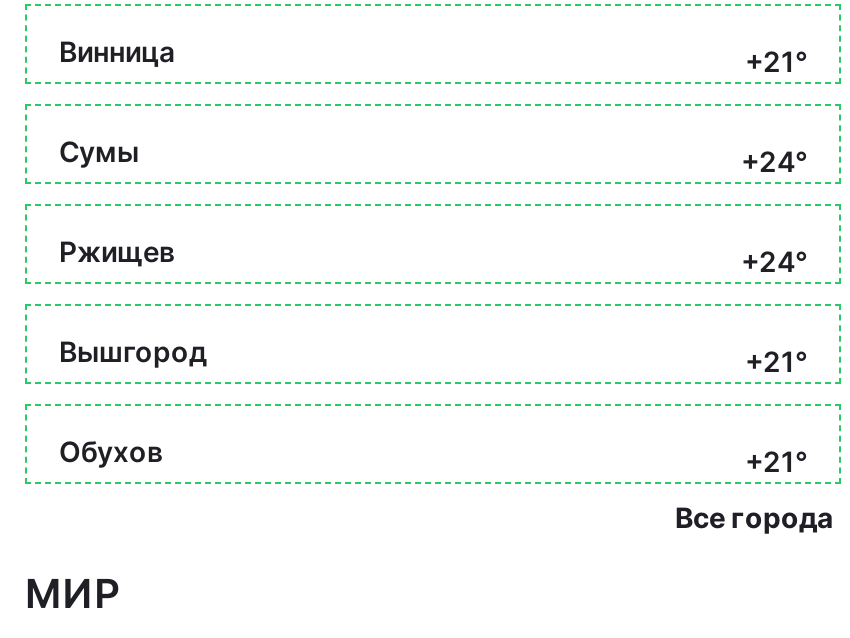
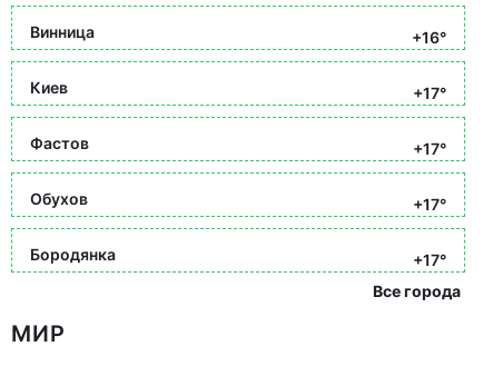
- +21°
- Сумы
- +24°
- Ржищев
- +24°
- Вышгород
- +21°
+ +16°
+ Киев
+ +17°
+ Фастов
+ +17°

moved up: Обухов

- +21°
+ +17°
+ Бородянка
+ +17°
